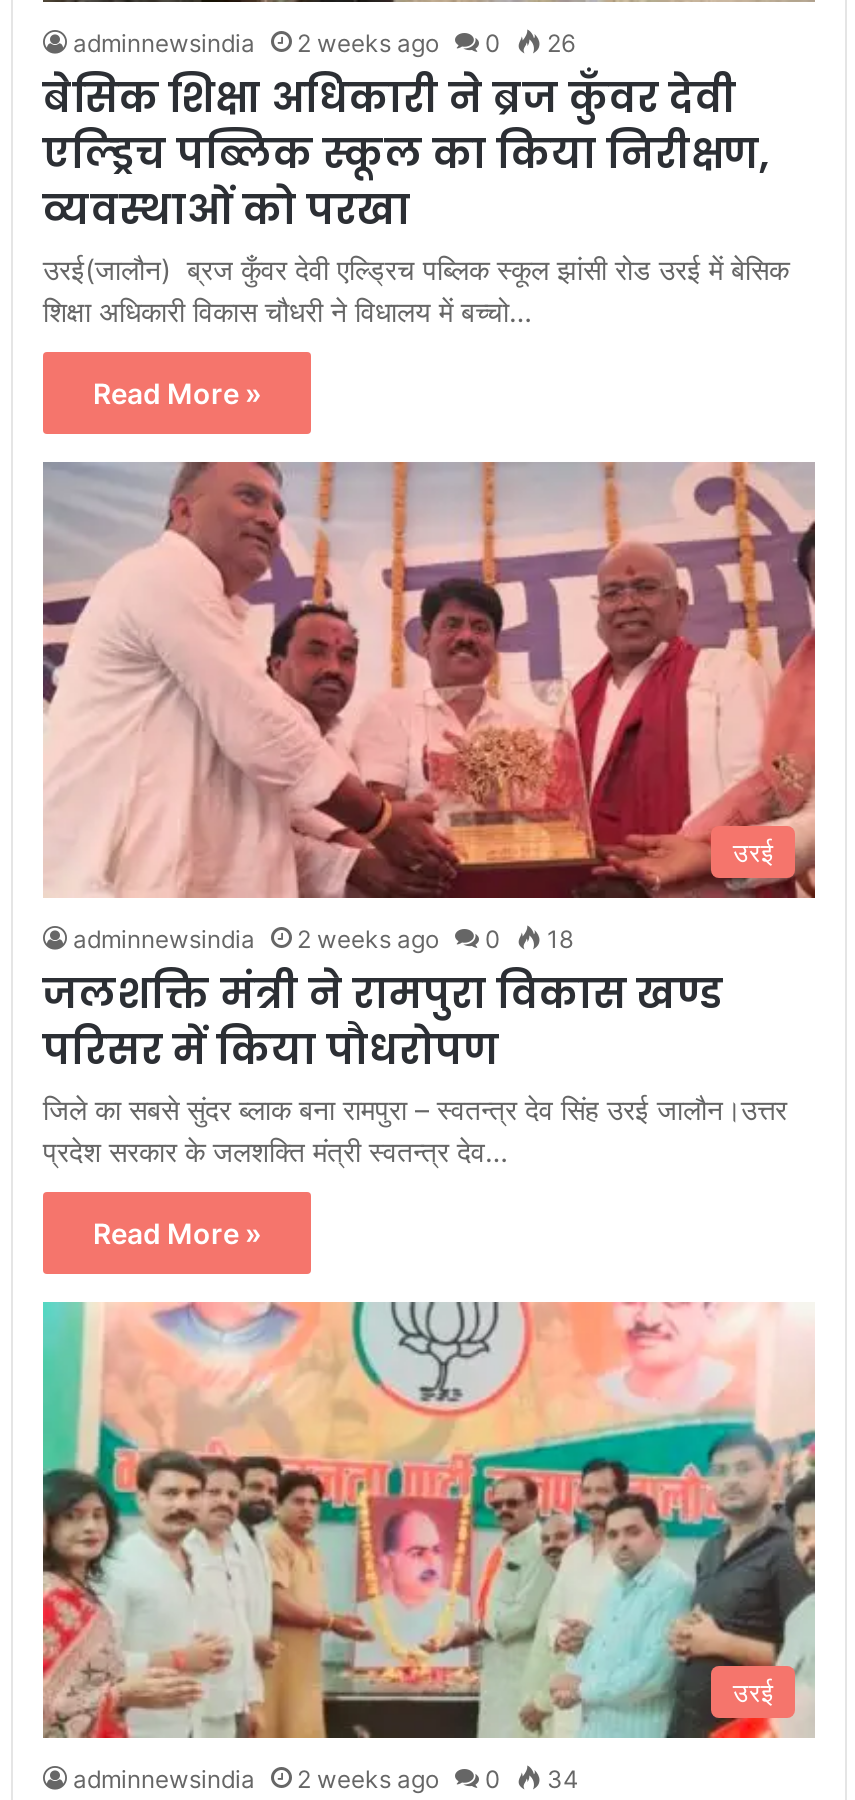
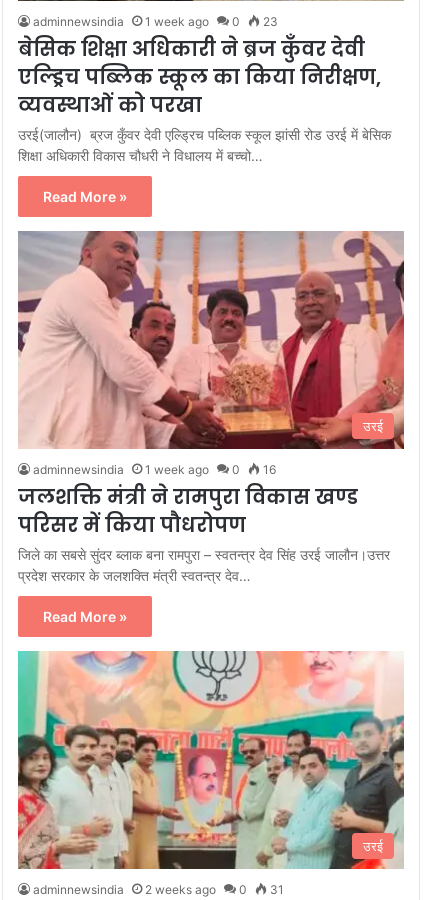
- 2 weeks ago
+ 1 week ago

- 26
+ 23

- 2 weeks ago
+ 1 week ago

- 18
+ 16

- adminnewsindia 2 weeks ago 0 34
+ adminnewsindia 2 weeks ago 0 31
